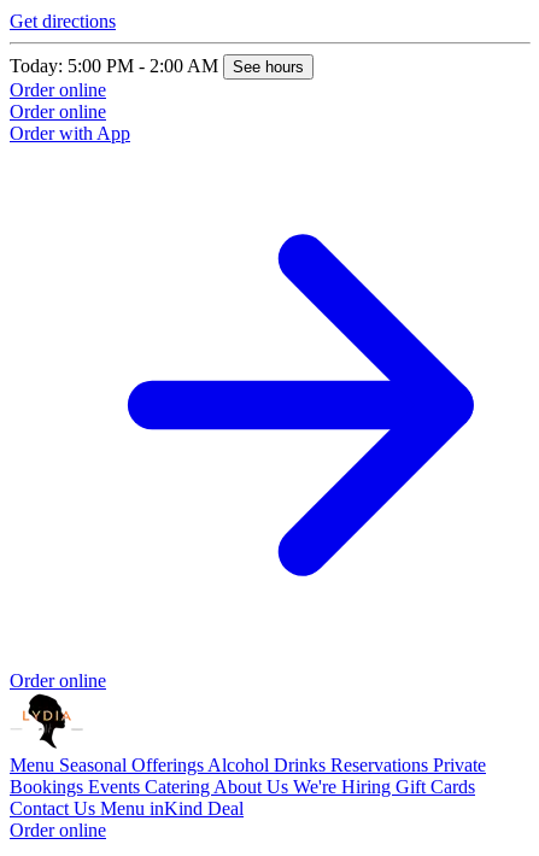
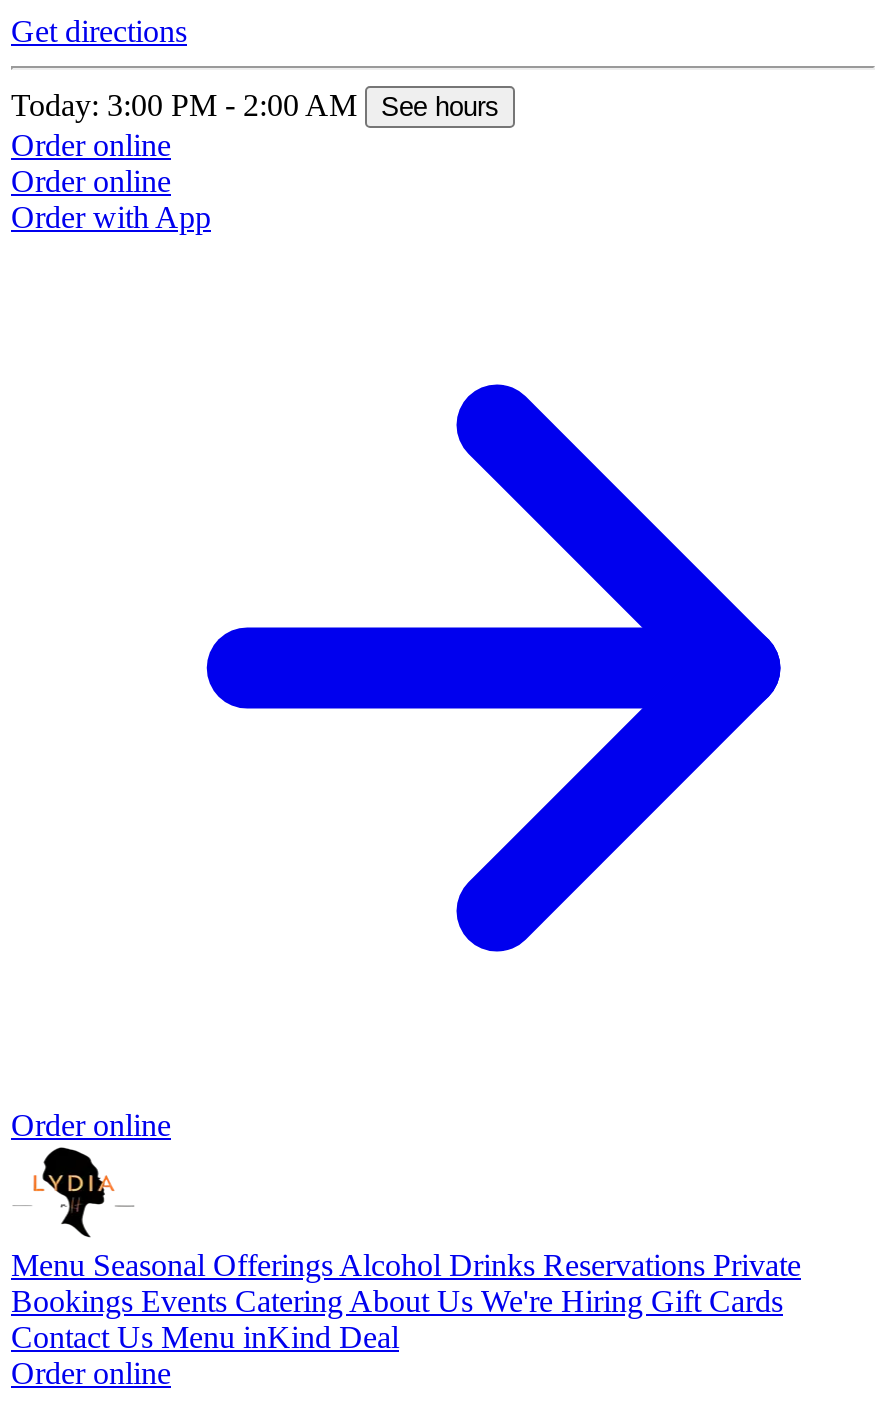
- Today: 5:00 PM - 2:00 AM See hours
+ Today: 3:00 PM - 2:00 AM See hours
